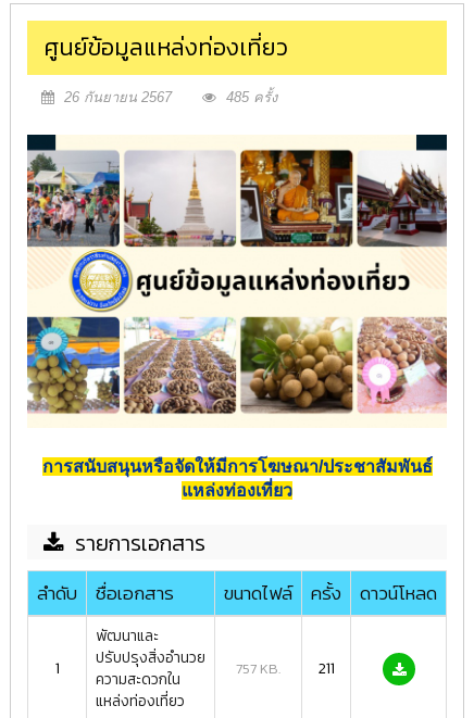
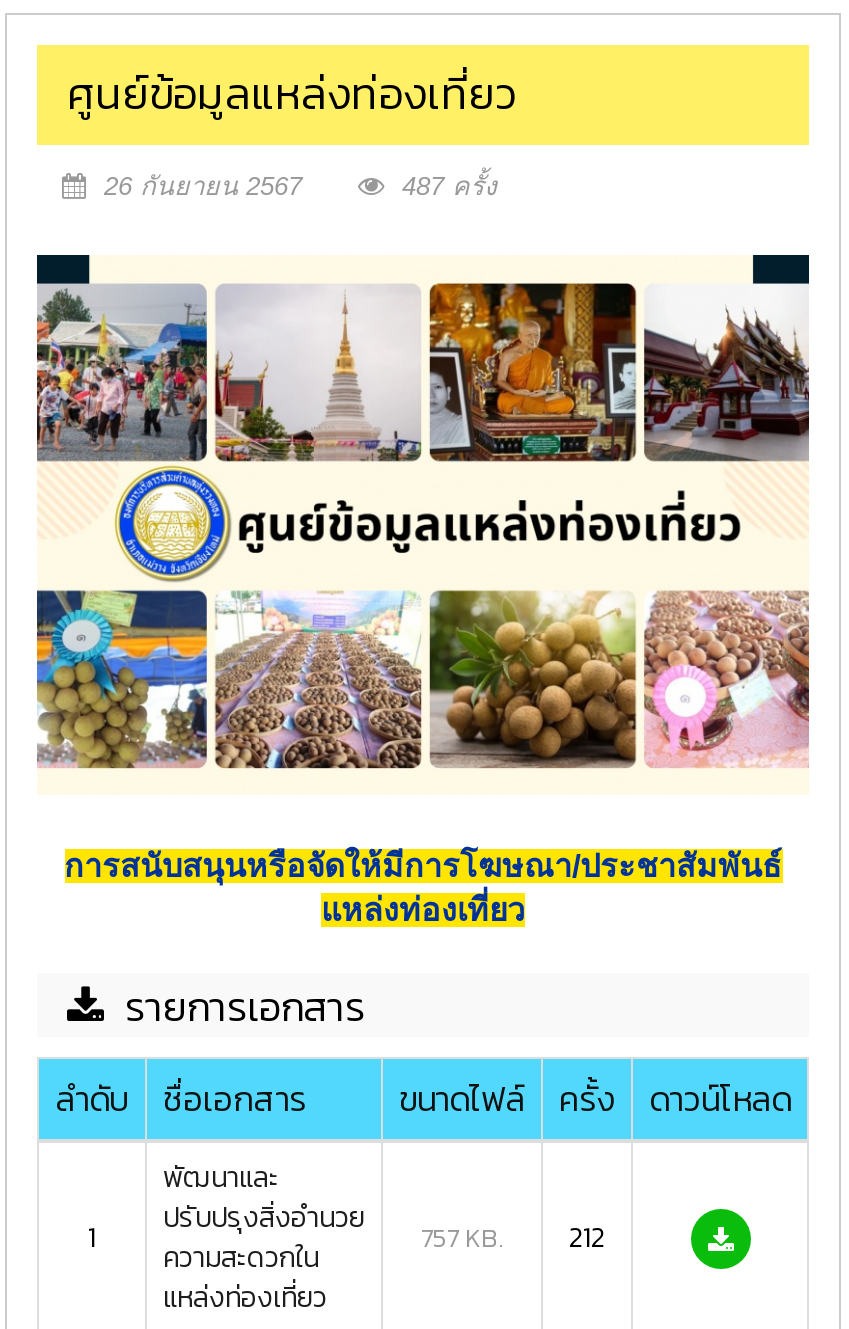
- 485 ครั้ง
+ 487 ครั้ง

- 211
+ 212
